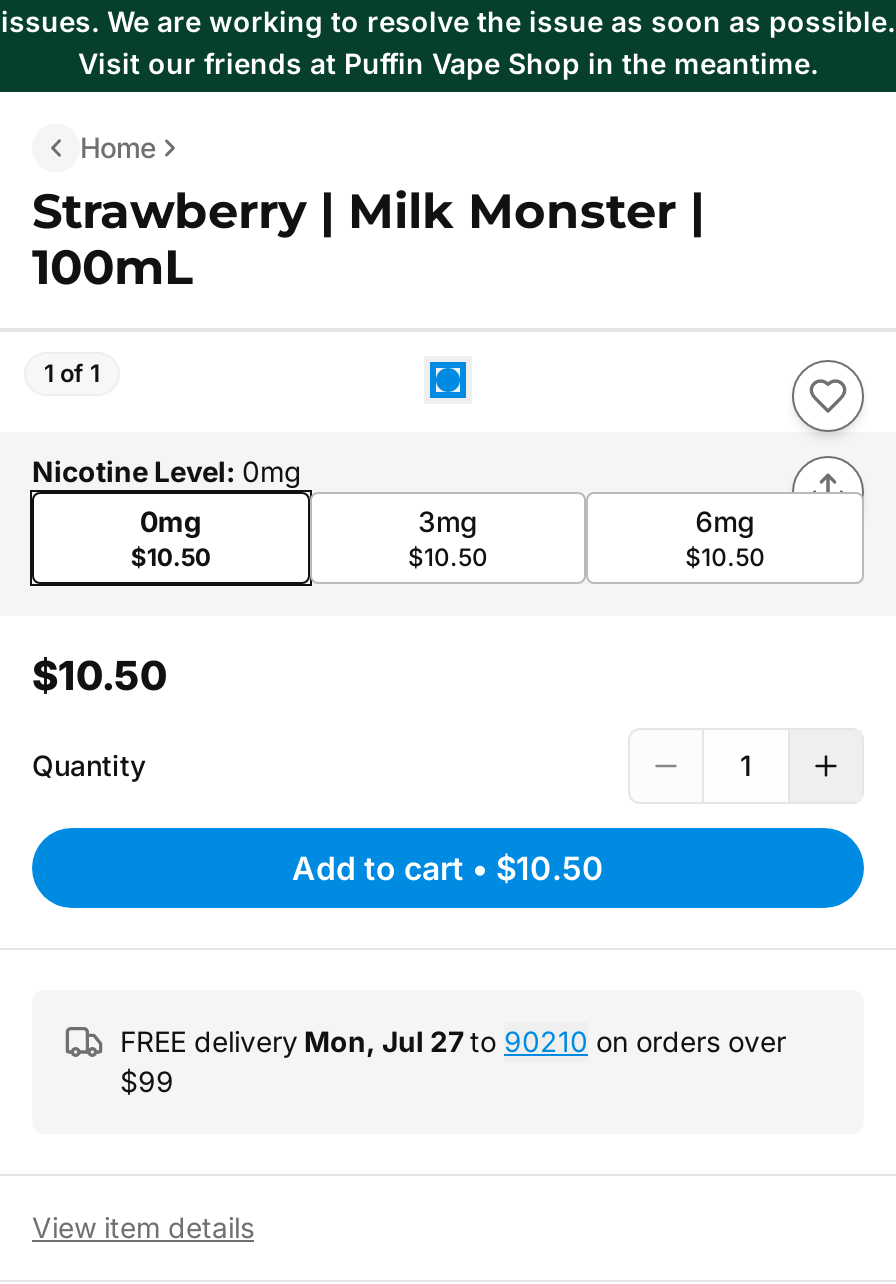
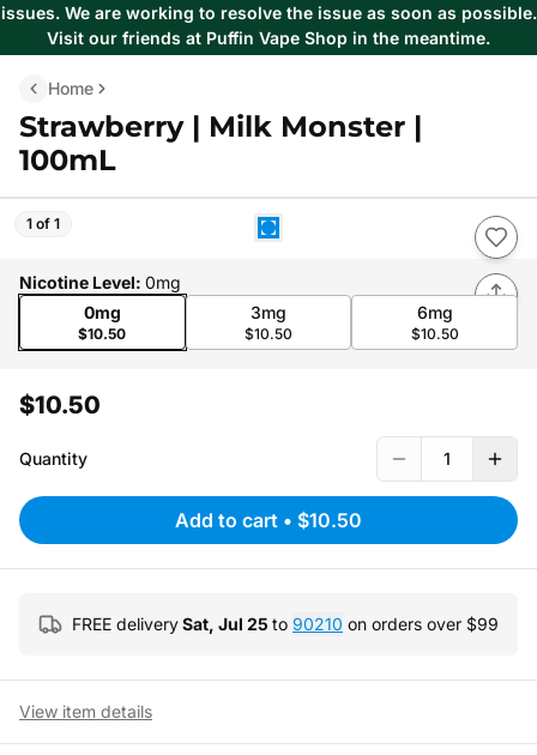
- FREE delivery Mon, Jul 27 to 90210 on orders over
- $99
+ FREE delivery Sat, Jul 25 to 90210 on orders over $99
